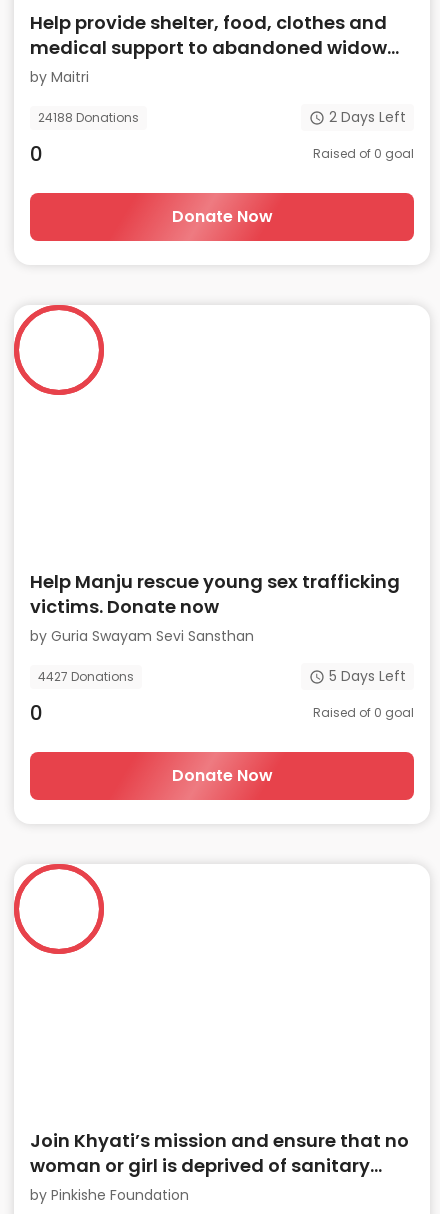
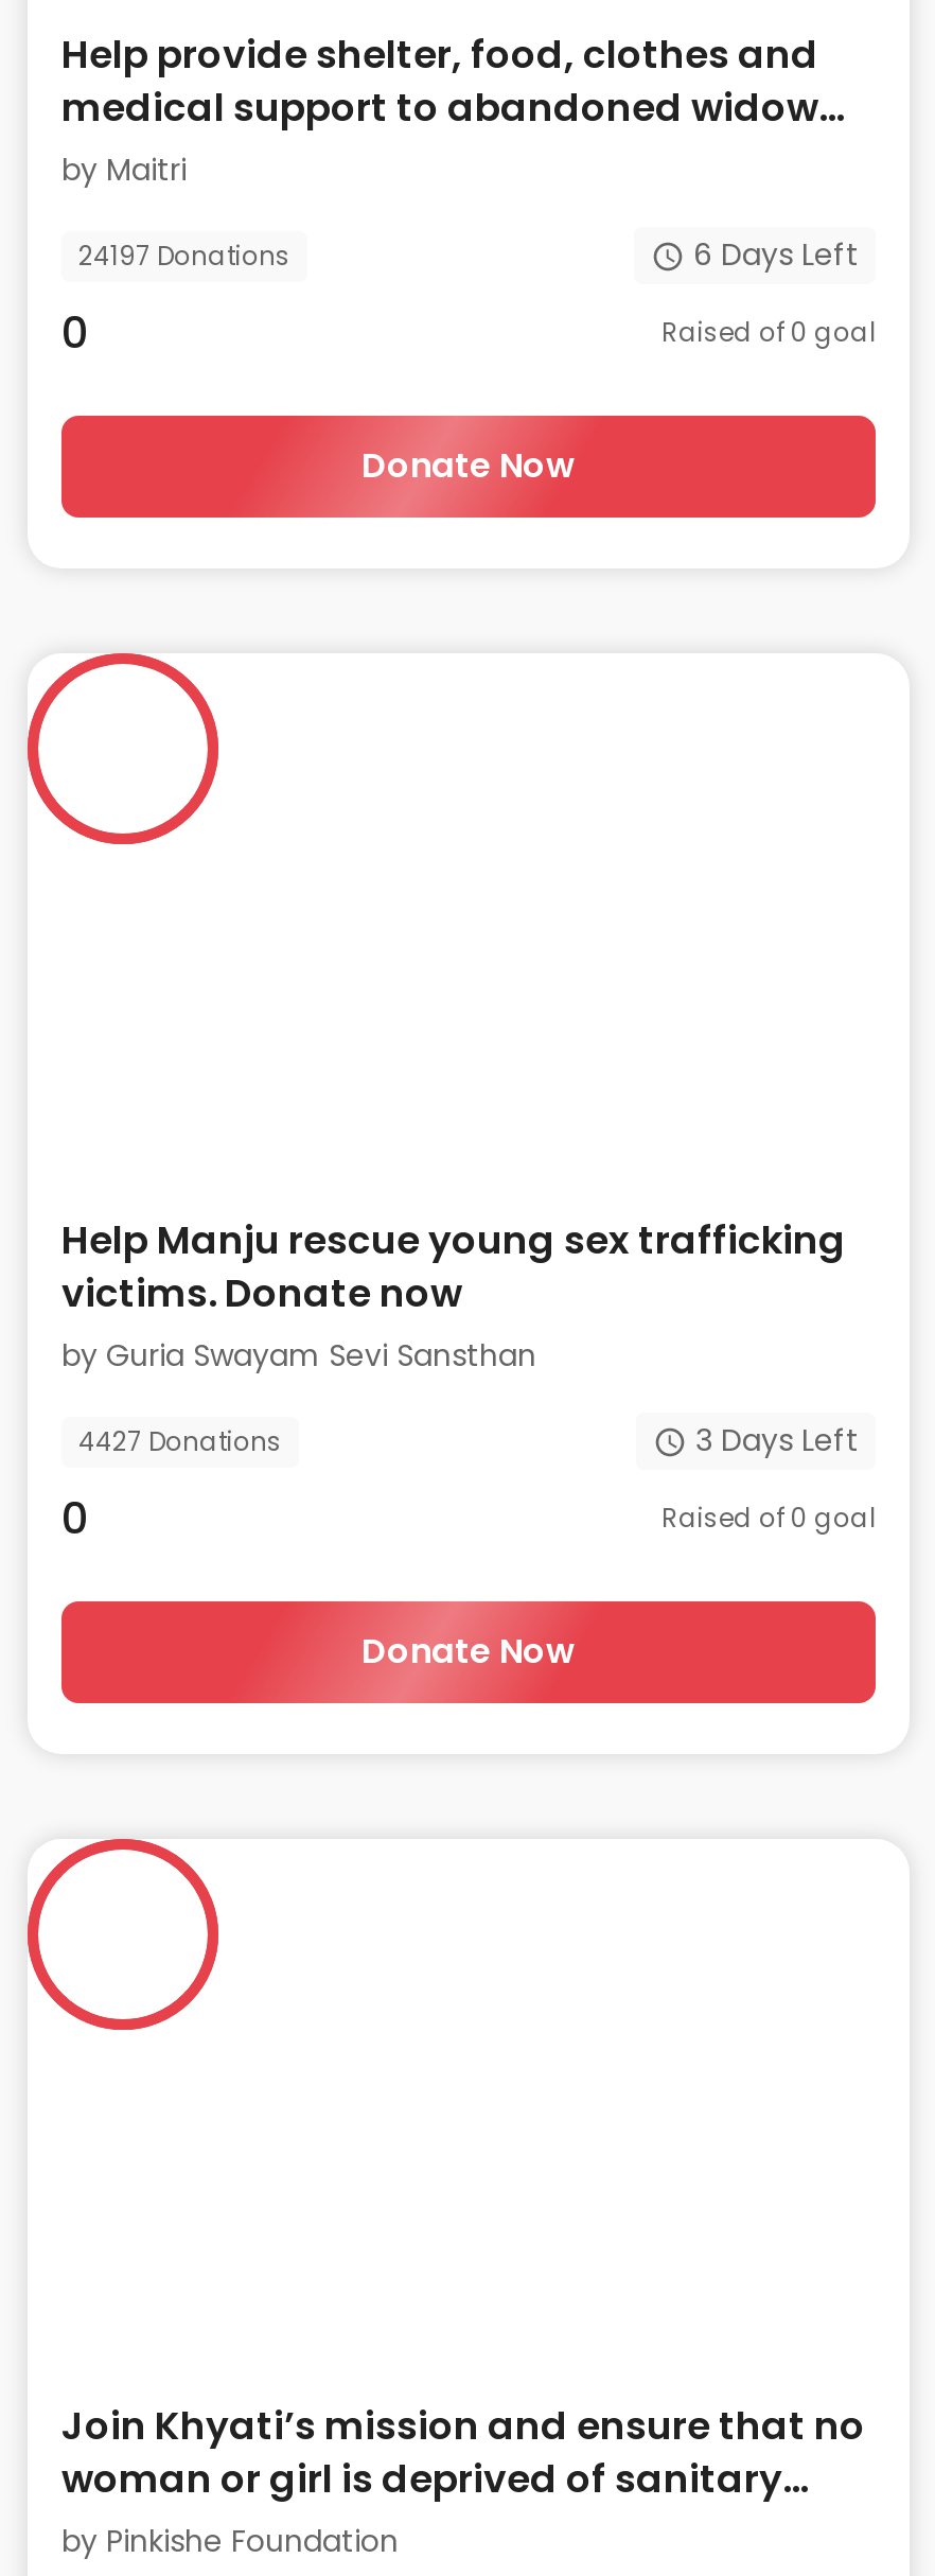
- 24188 Donations
+ 24197 Donations

- 2 Days Left
+ 6 Days Left

- 5 Days Left
+ 3 Days Left
